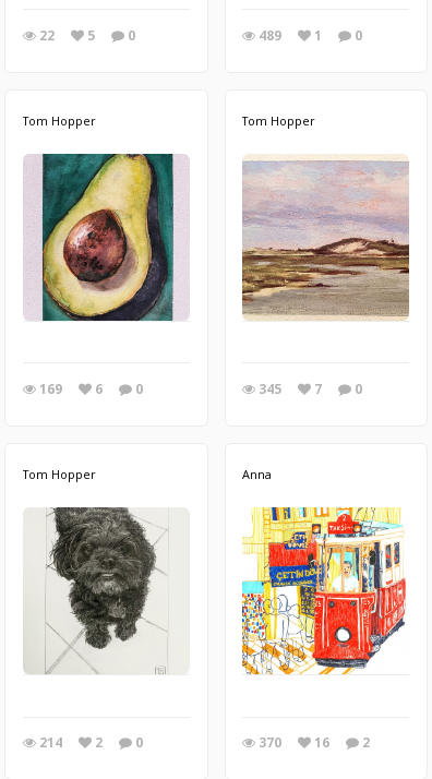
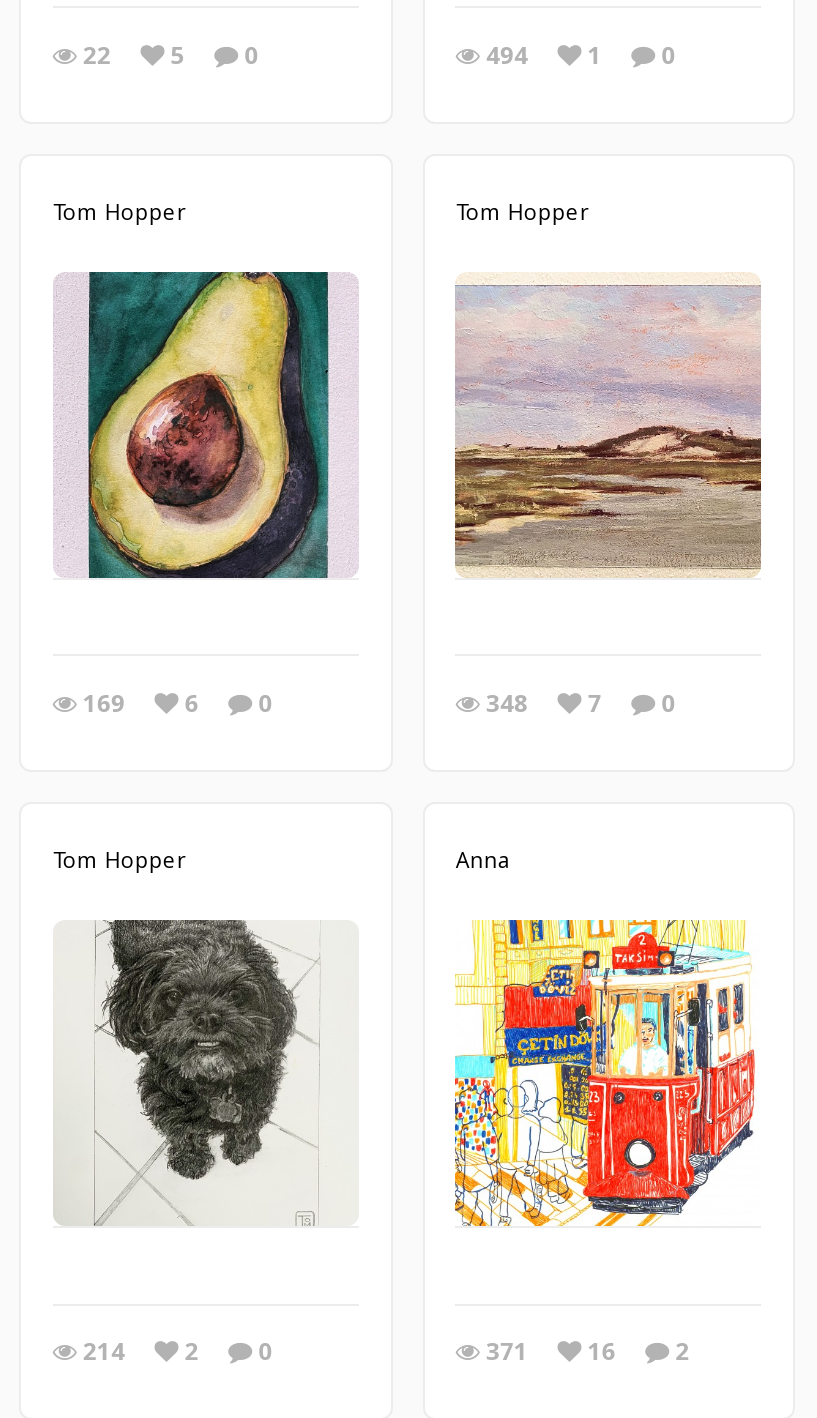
- 489 1 0
+ 494 1 0

- 345 7 0
+ 348 7 0

- 370 16 2
+ 371 16 2
